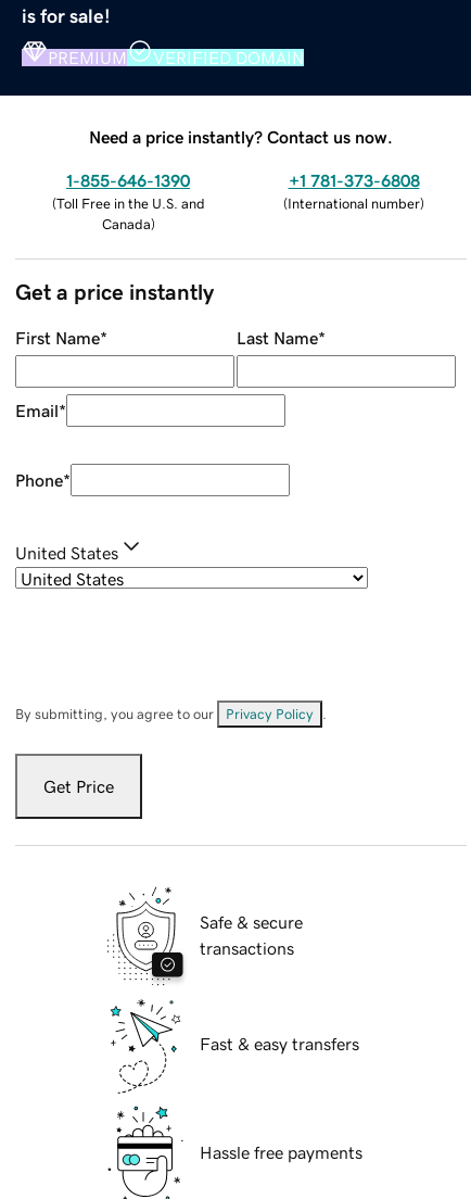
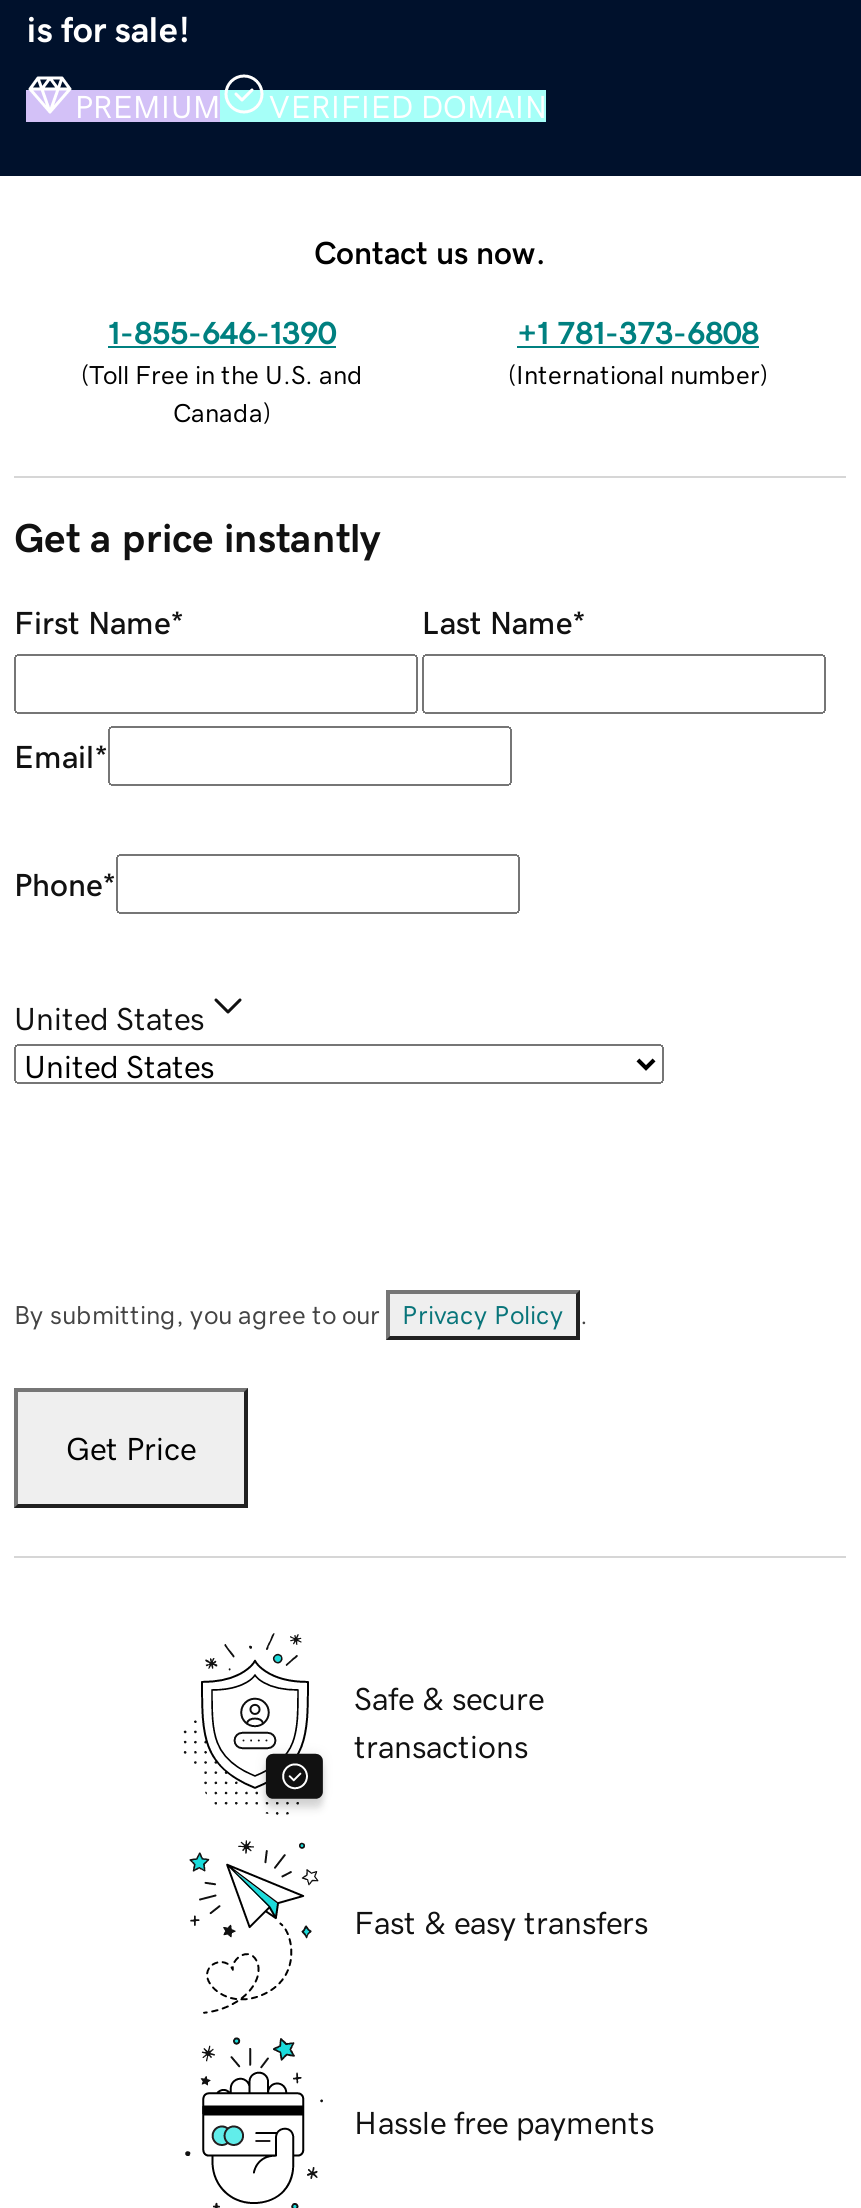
- Need a price instantly? Contact us now.
+ Contact us now.
